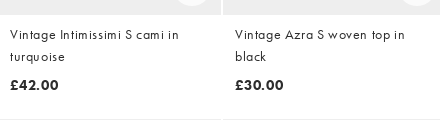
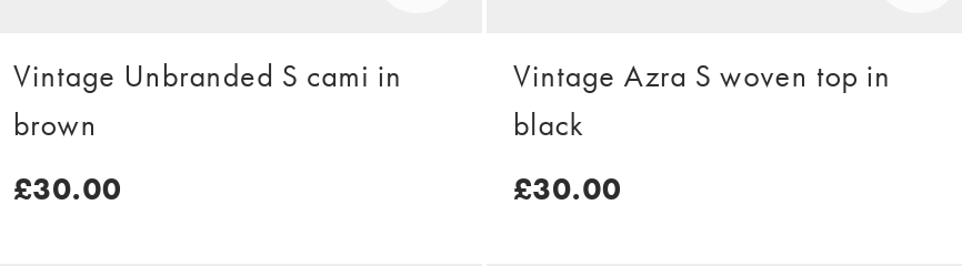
- Vintage Intimissimi S cami in
- turquoise
+ Vintage Unbranded S cami in
+ brown

- £42.00
+ £30.00
